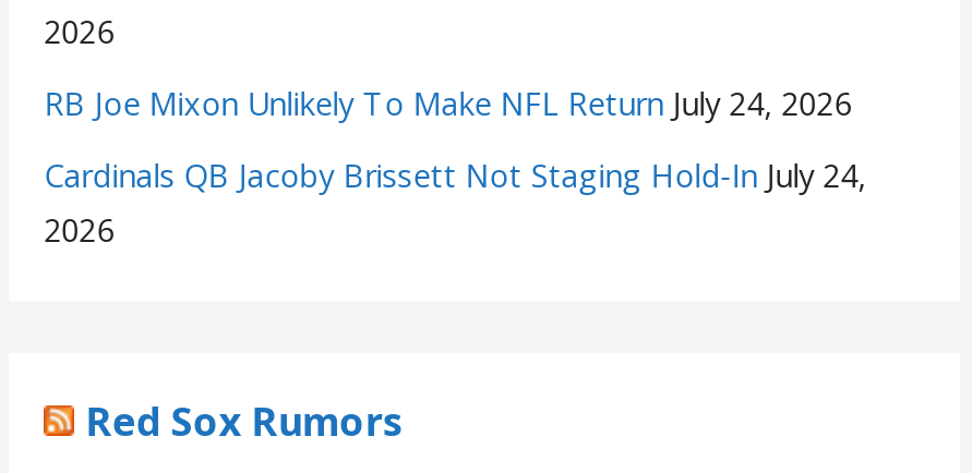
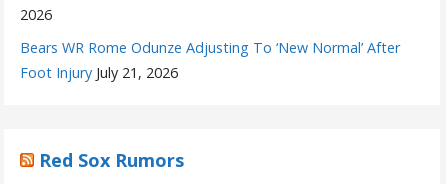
- RB Joe Mixon Unlikely To Make NFL Return July 24, 2026
- Cardinals QB Jacoby Brissett Not Staging Hold-In July 24,
- 2026
+ Bears WR Rome Odunze Adjusting To ‘New Normal’ After
+ Foot Injury July 21, 2026
